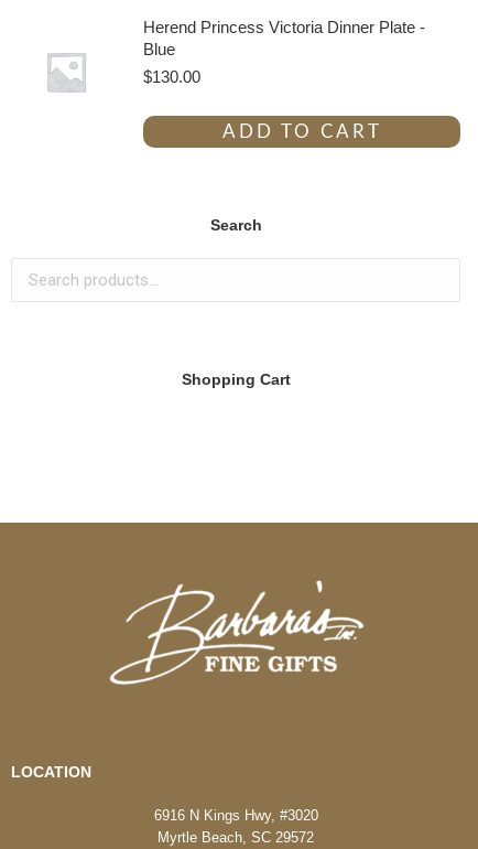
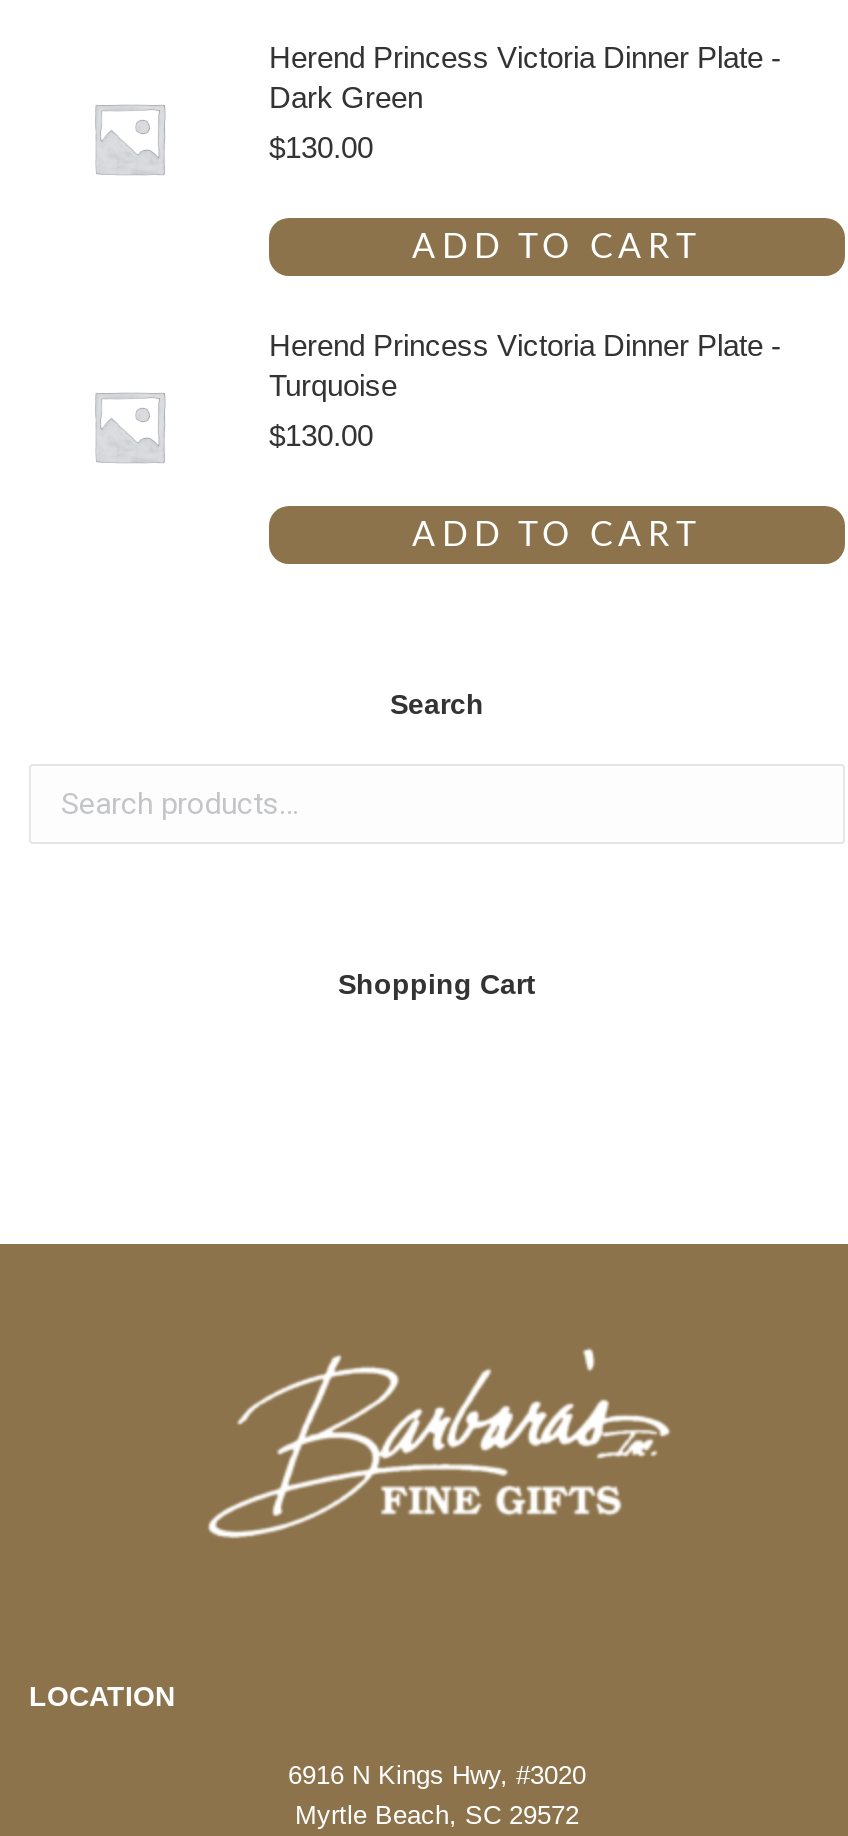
- Blue
+ Dark Green
+ $130.00
+ ADD TO CART
+ Herend Princess Victoria Dinner Plate -
+ Turquoise
